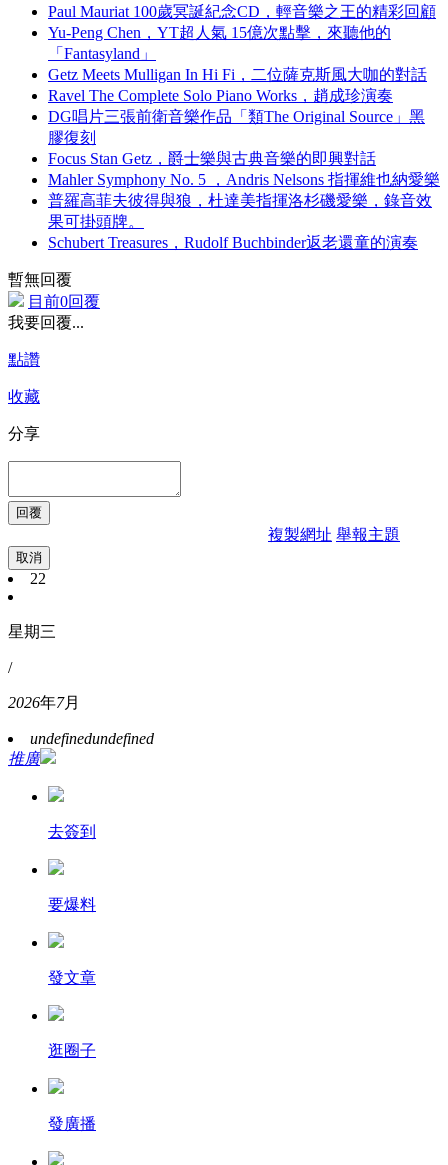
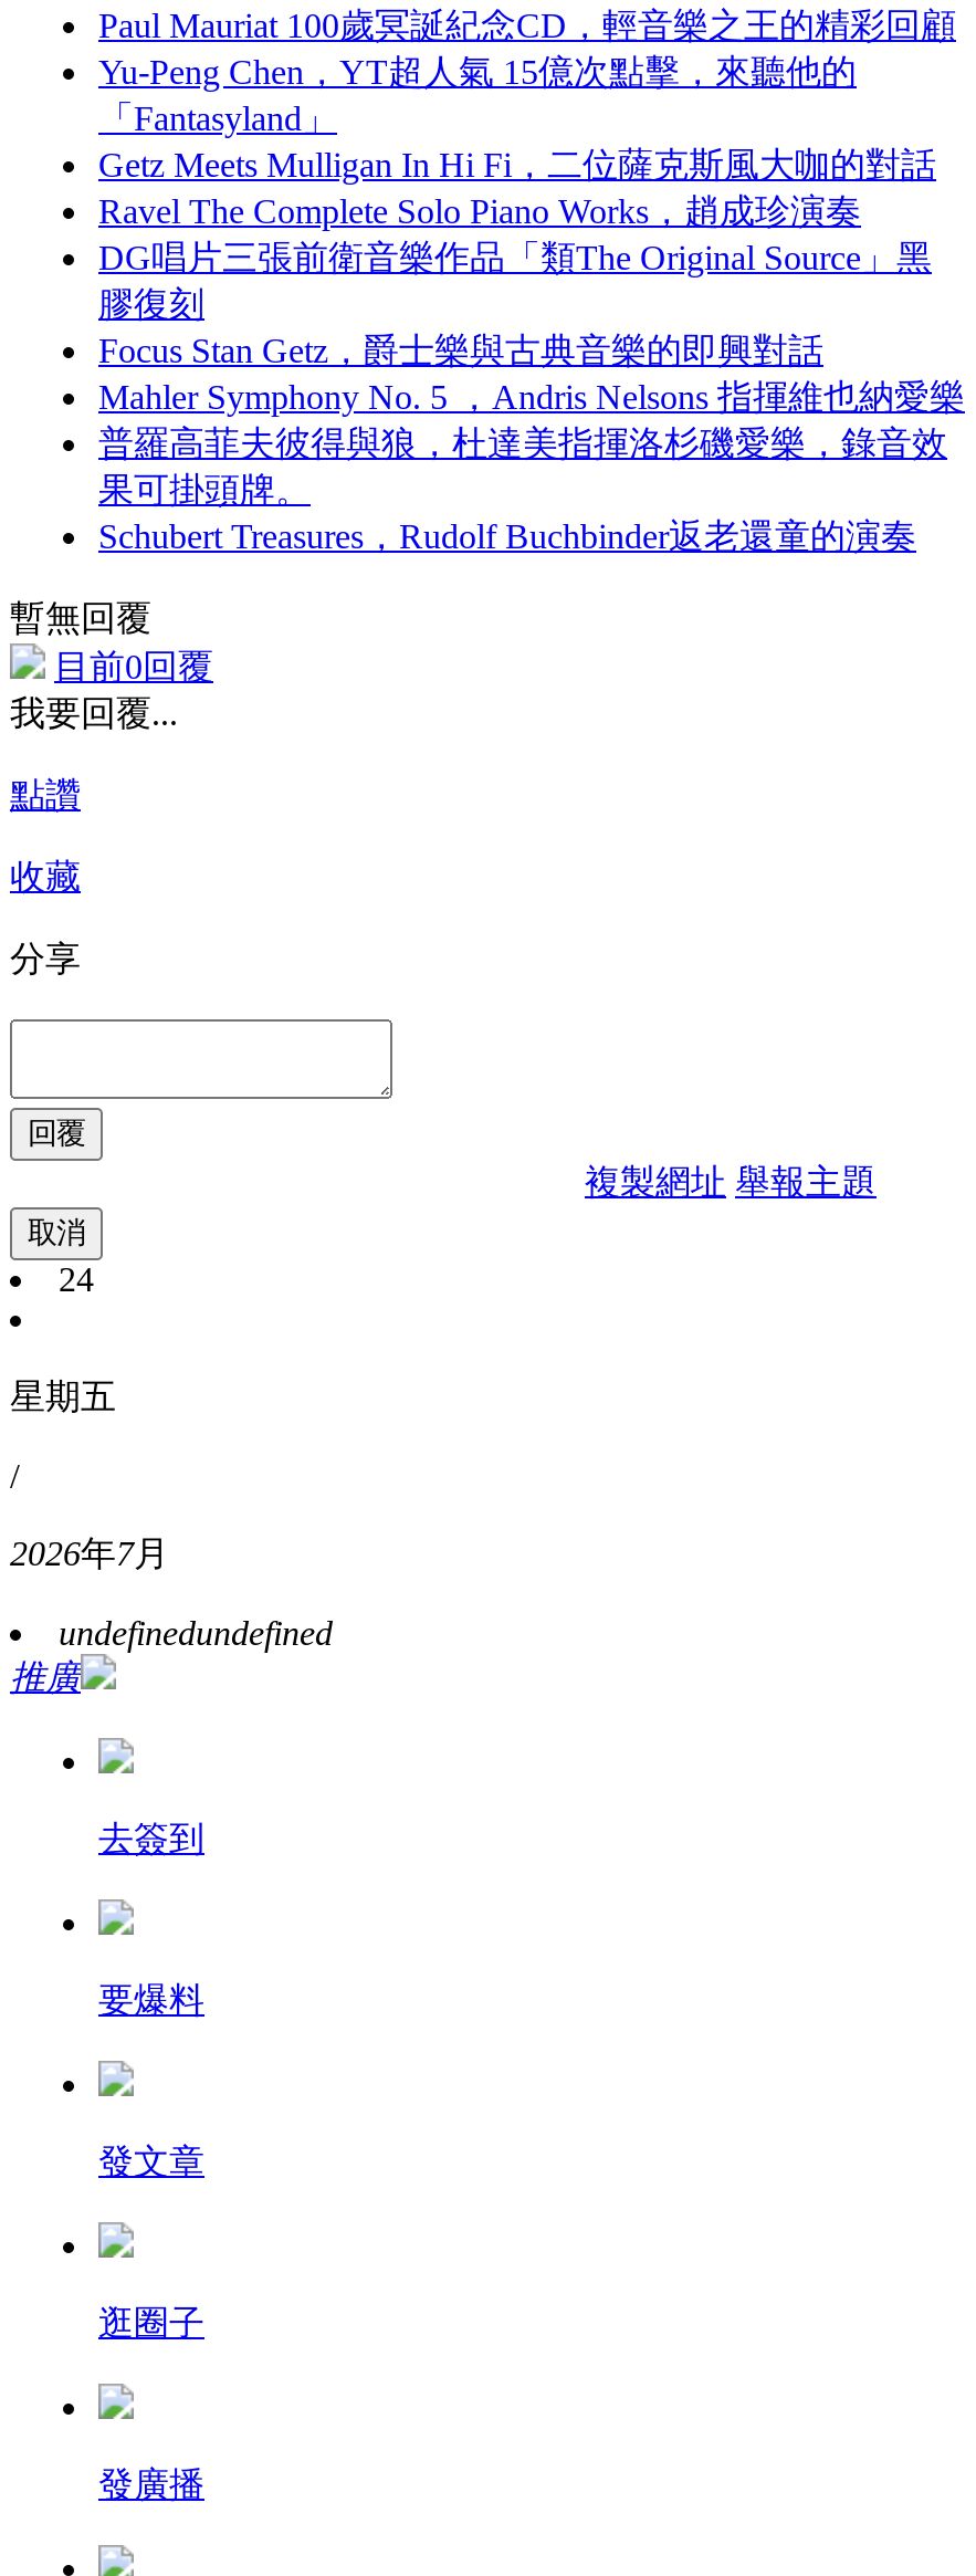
- 22
+ 24

- 星期三
+ 星期五
